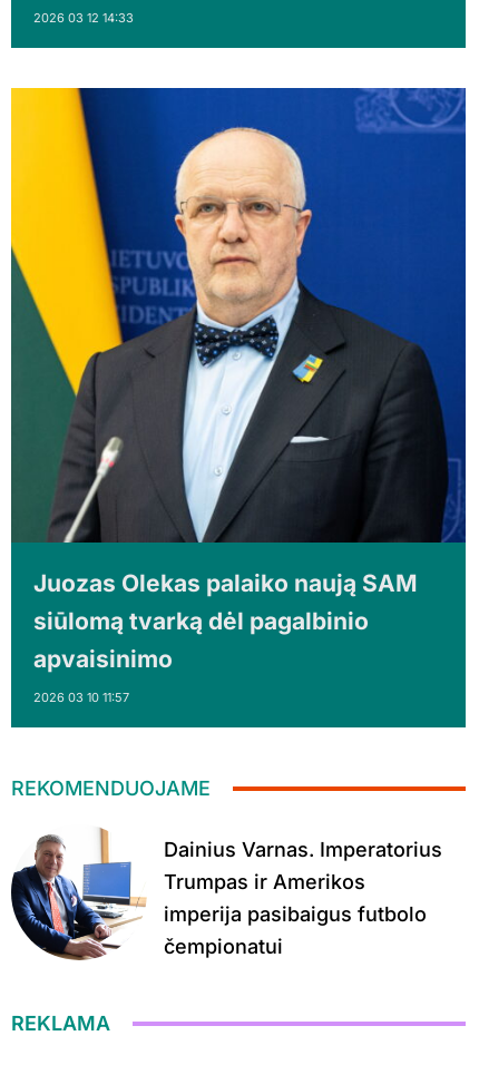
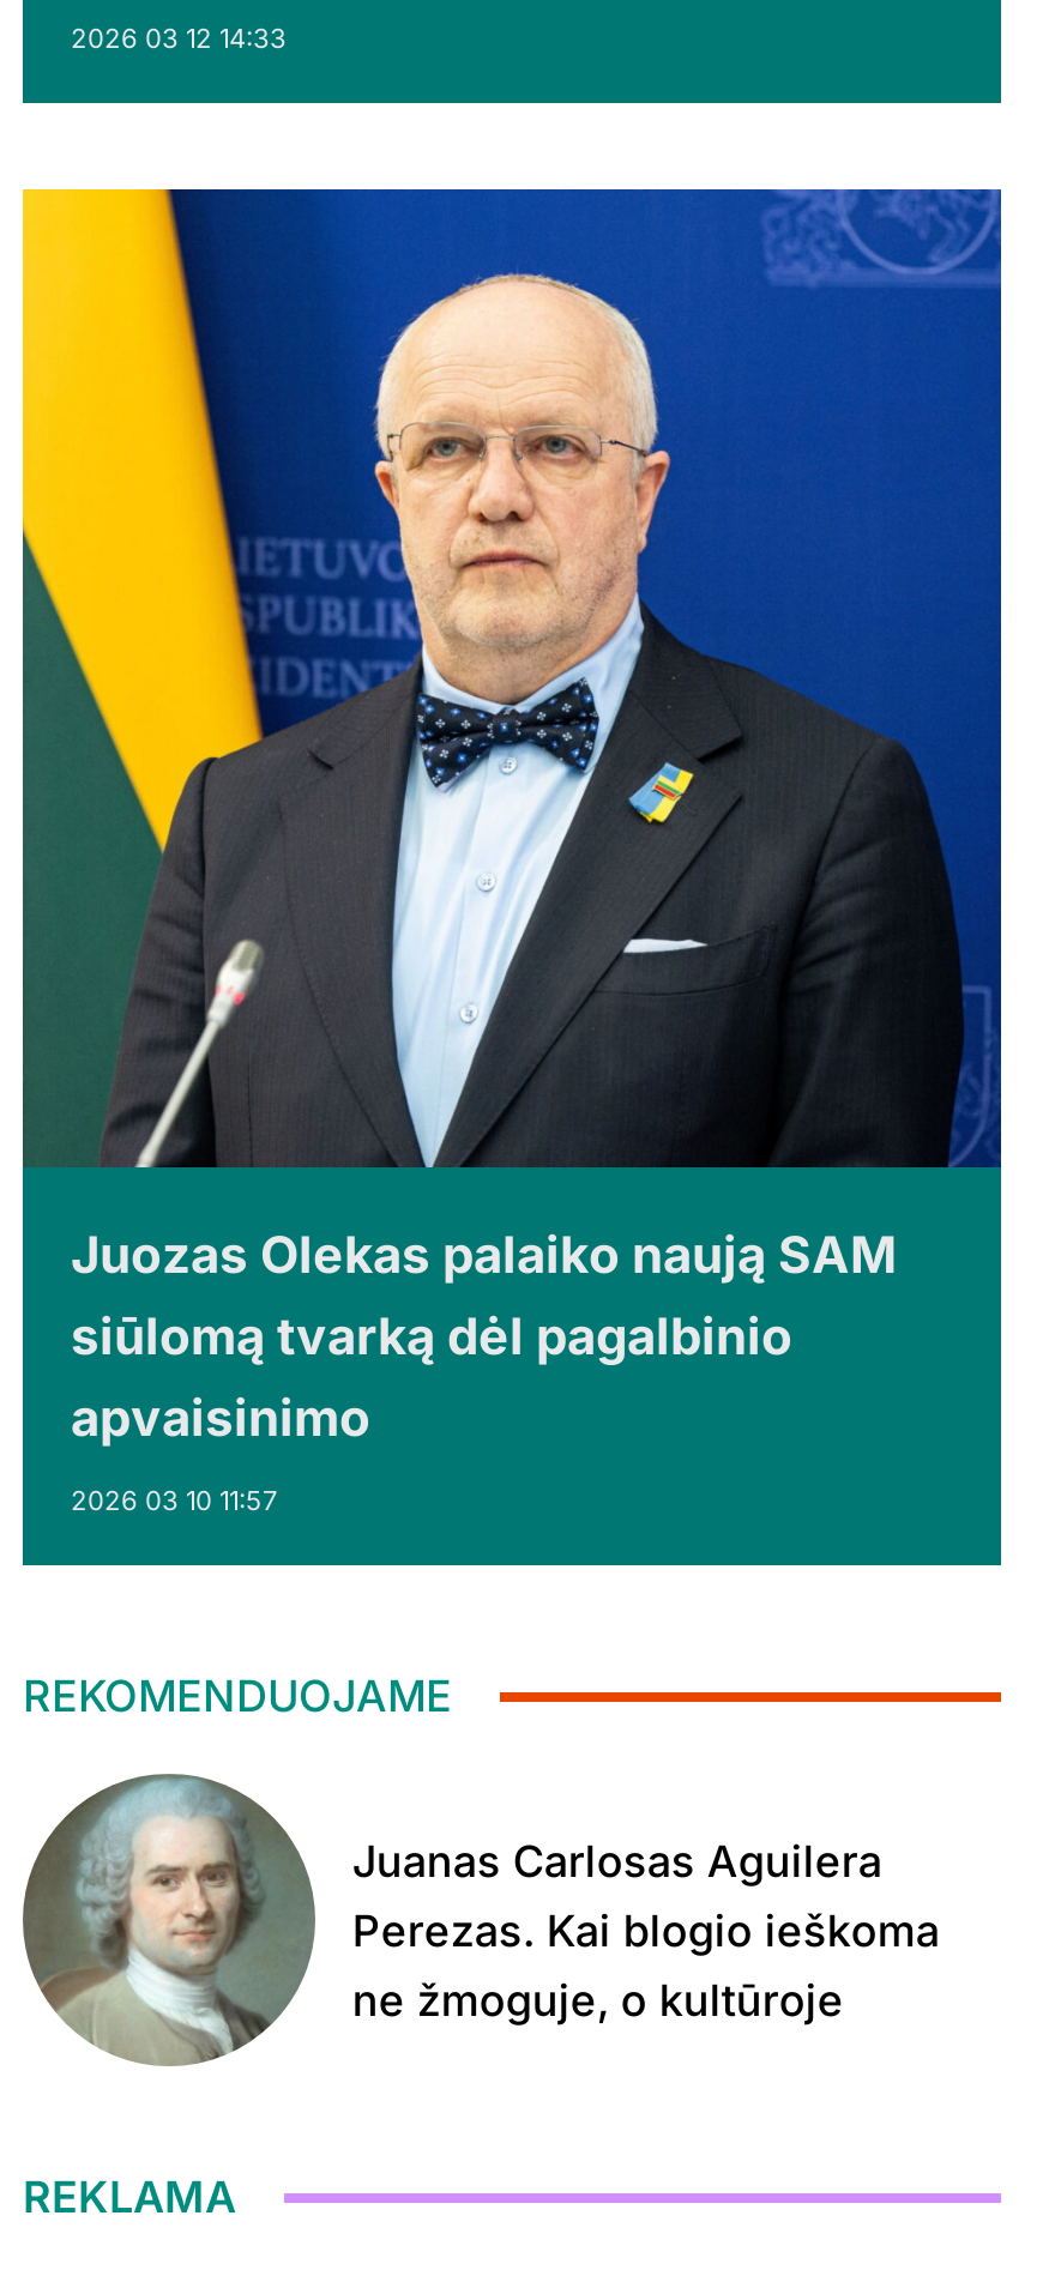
- [image]
- Dainius Varnas. Imperatorius
- Trumpas ir Amerikos
- imperija pasibaigus futbolo
- čempionatui
+ [image]
+ Juanas Carlosas Aguilera
+ Perezas. Kai blogio ieškoma
+ ne žmoguje, o kultūroje
